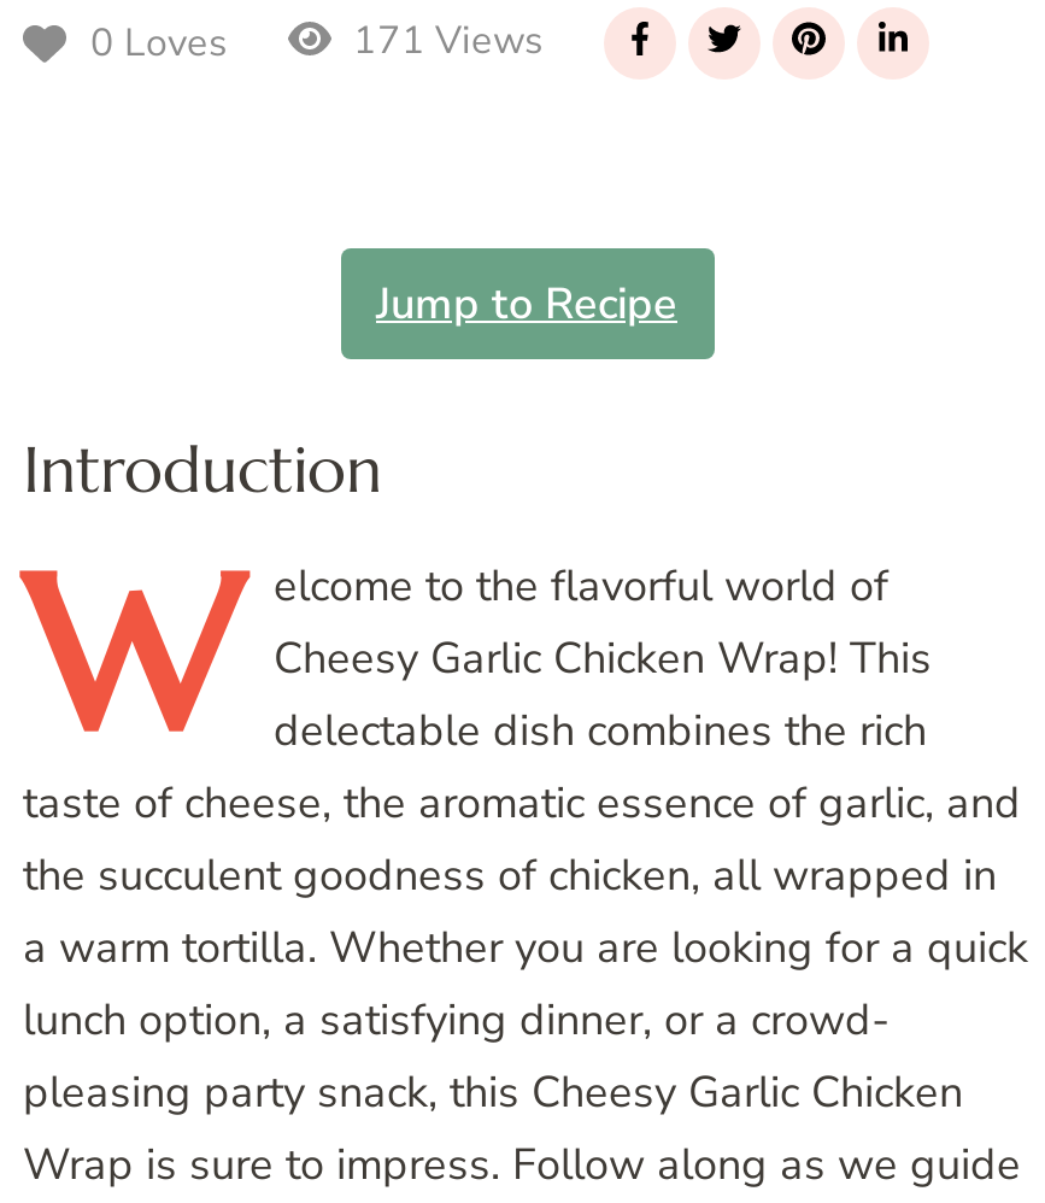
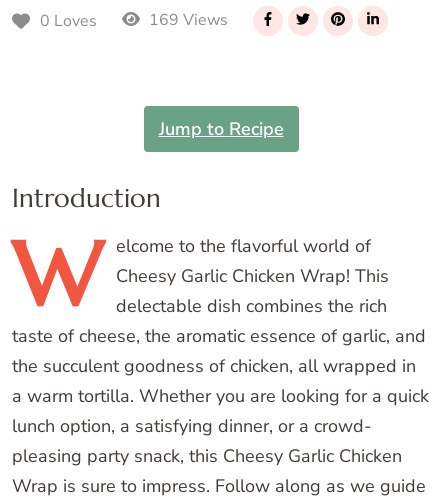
- 171 Views
+ 169 Views
